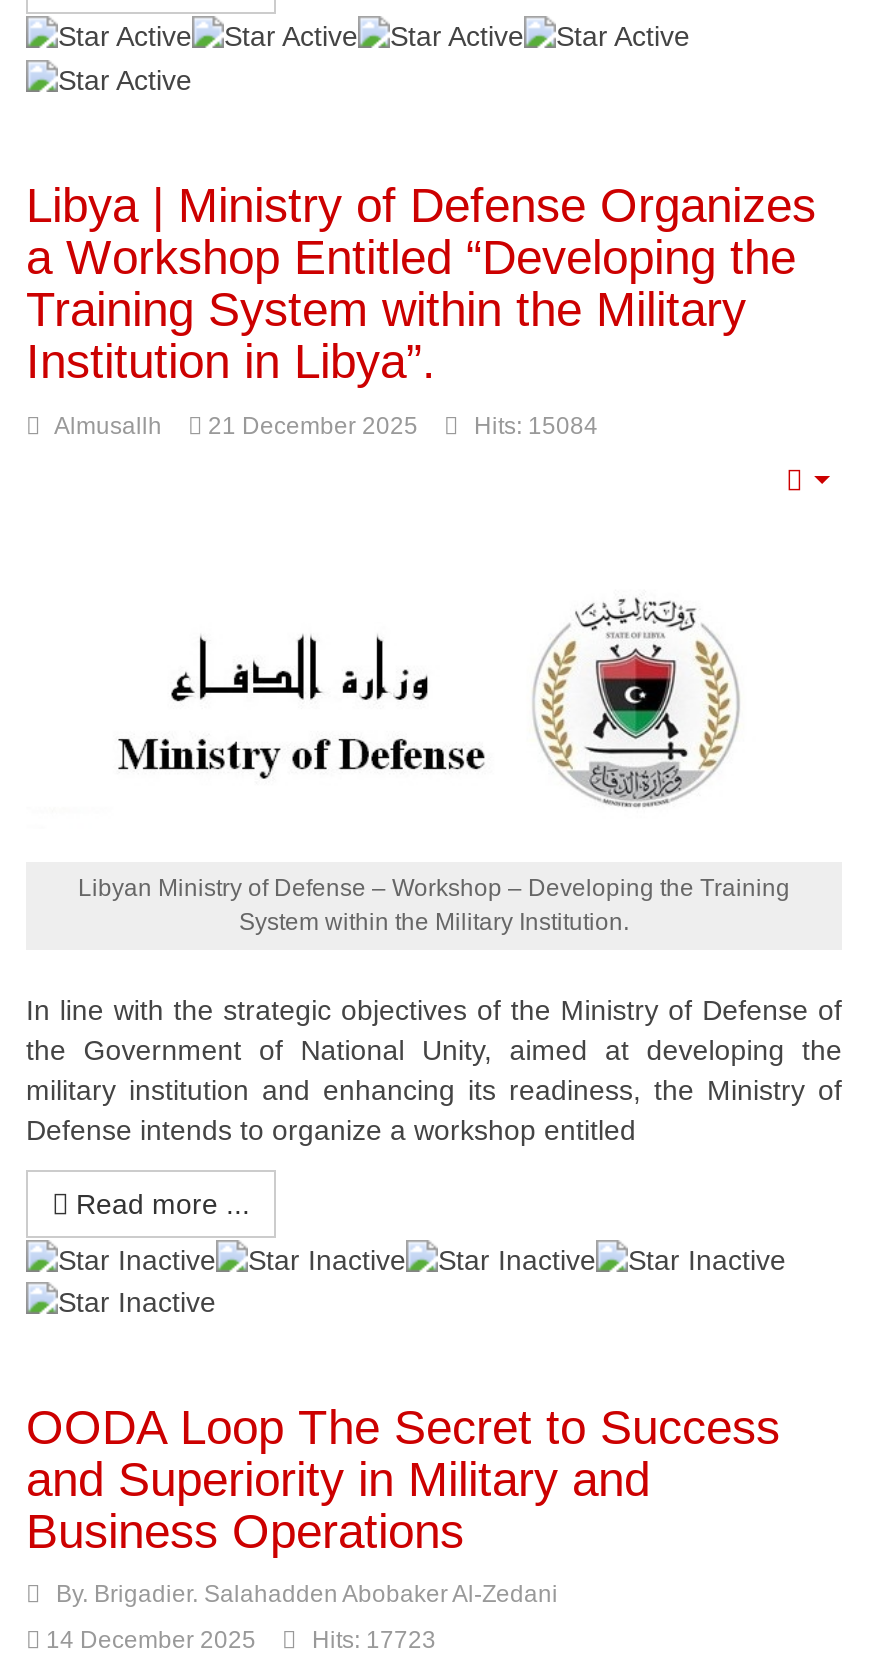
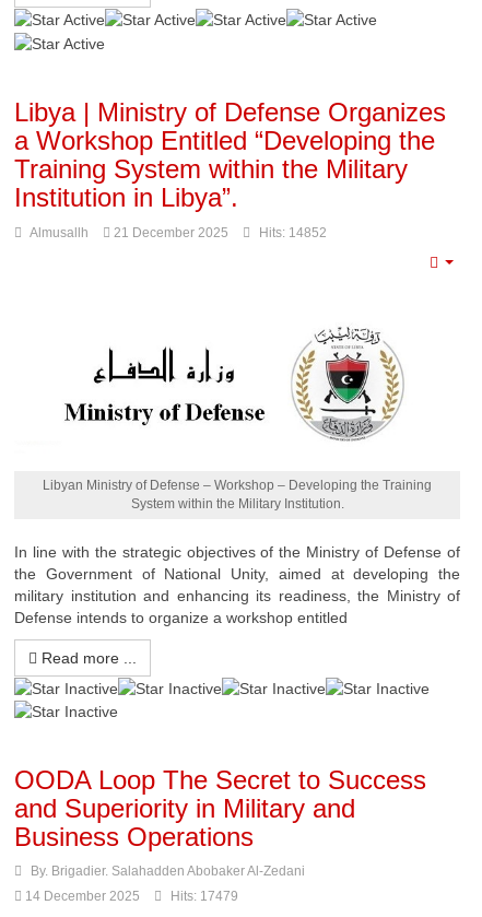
- Almusallh 21 December 2025 Hits: 15084
+ Almusallh 21 December 2025 Hits: 14852

- 14 December 2025 Hits: 17723
+ 14 December 2025 Hits: 17479
